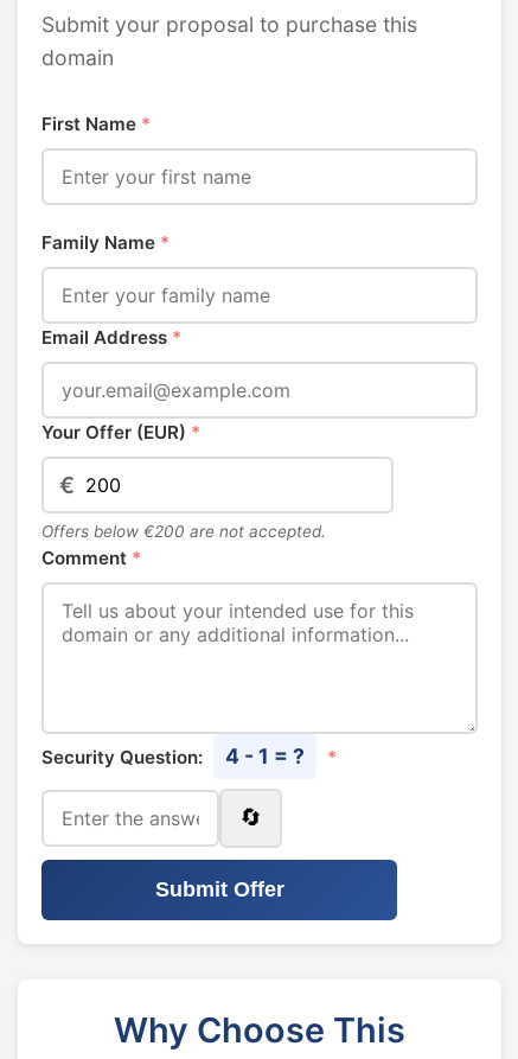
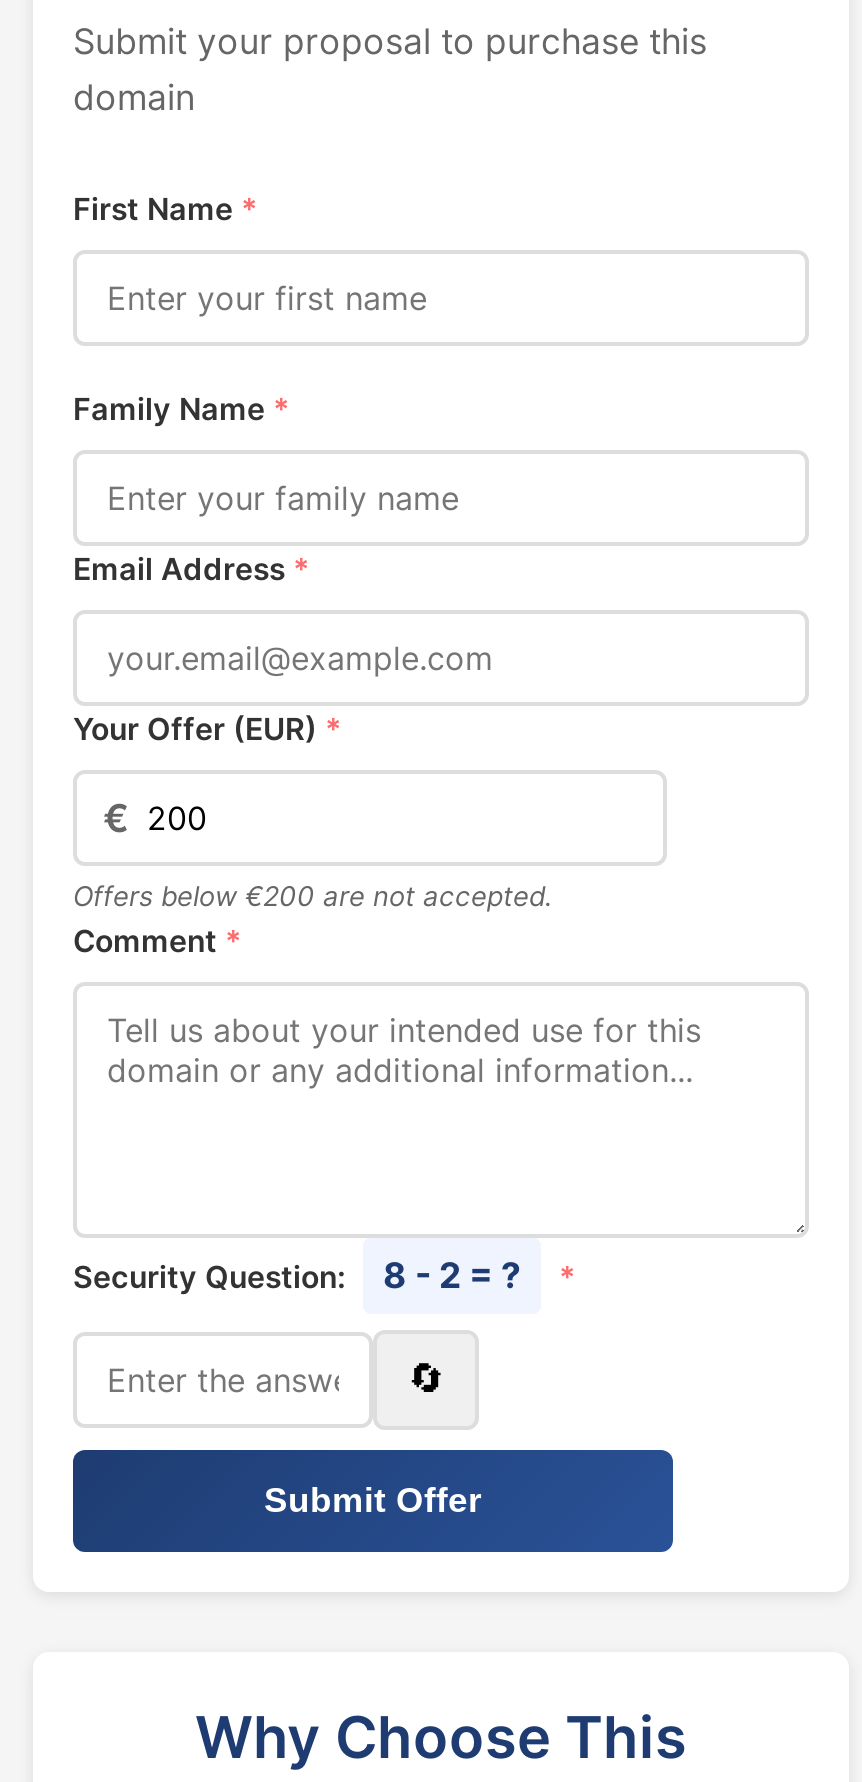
- 4 - 1 = ?
+ 8 - 2 = ?
